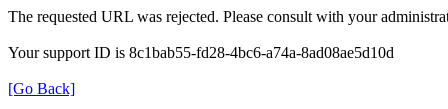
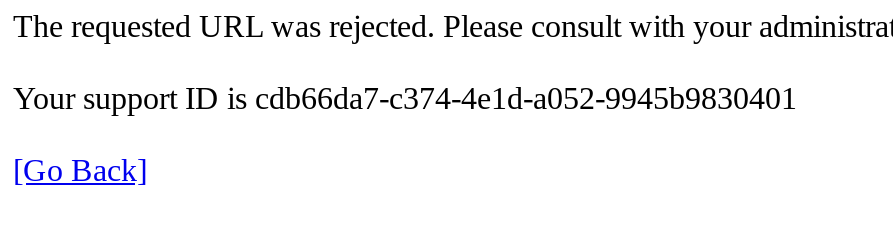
- Your support ID is 8c1bab55-fd28-4bc6-a74a-8ad08ae5d10d
+ Your support ID is cdb66da7-c374-4e1d-a052-9945b9830401
